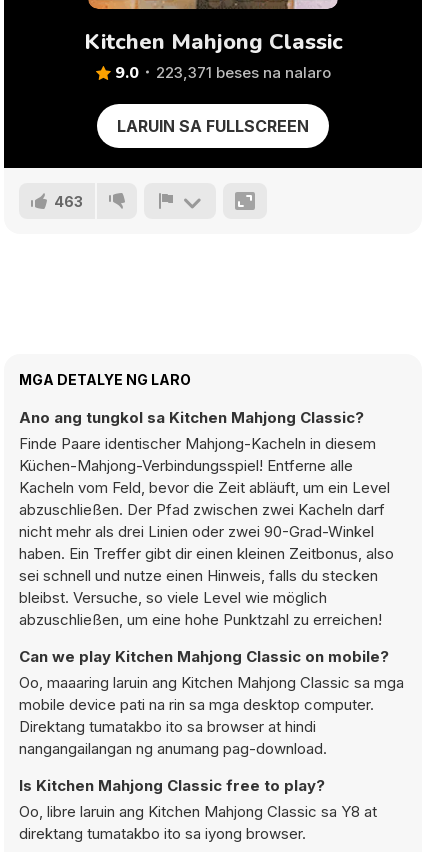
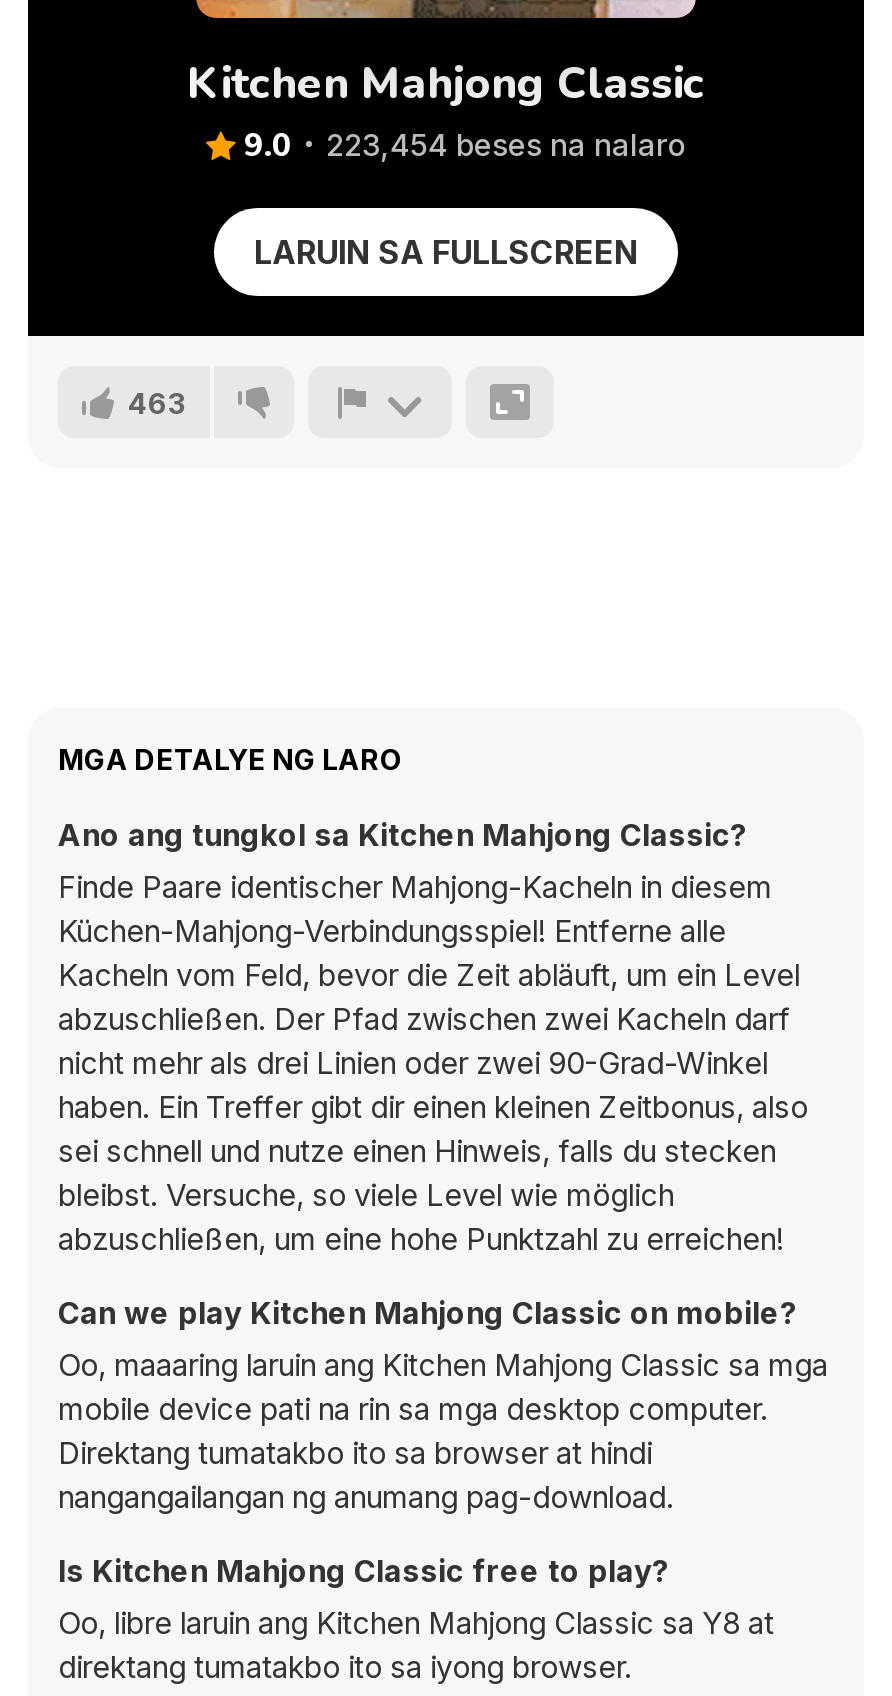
- 223,371 beses na nalaro
+ 223,454 beses na nalaro
